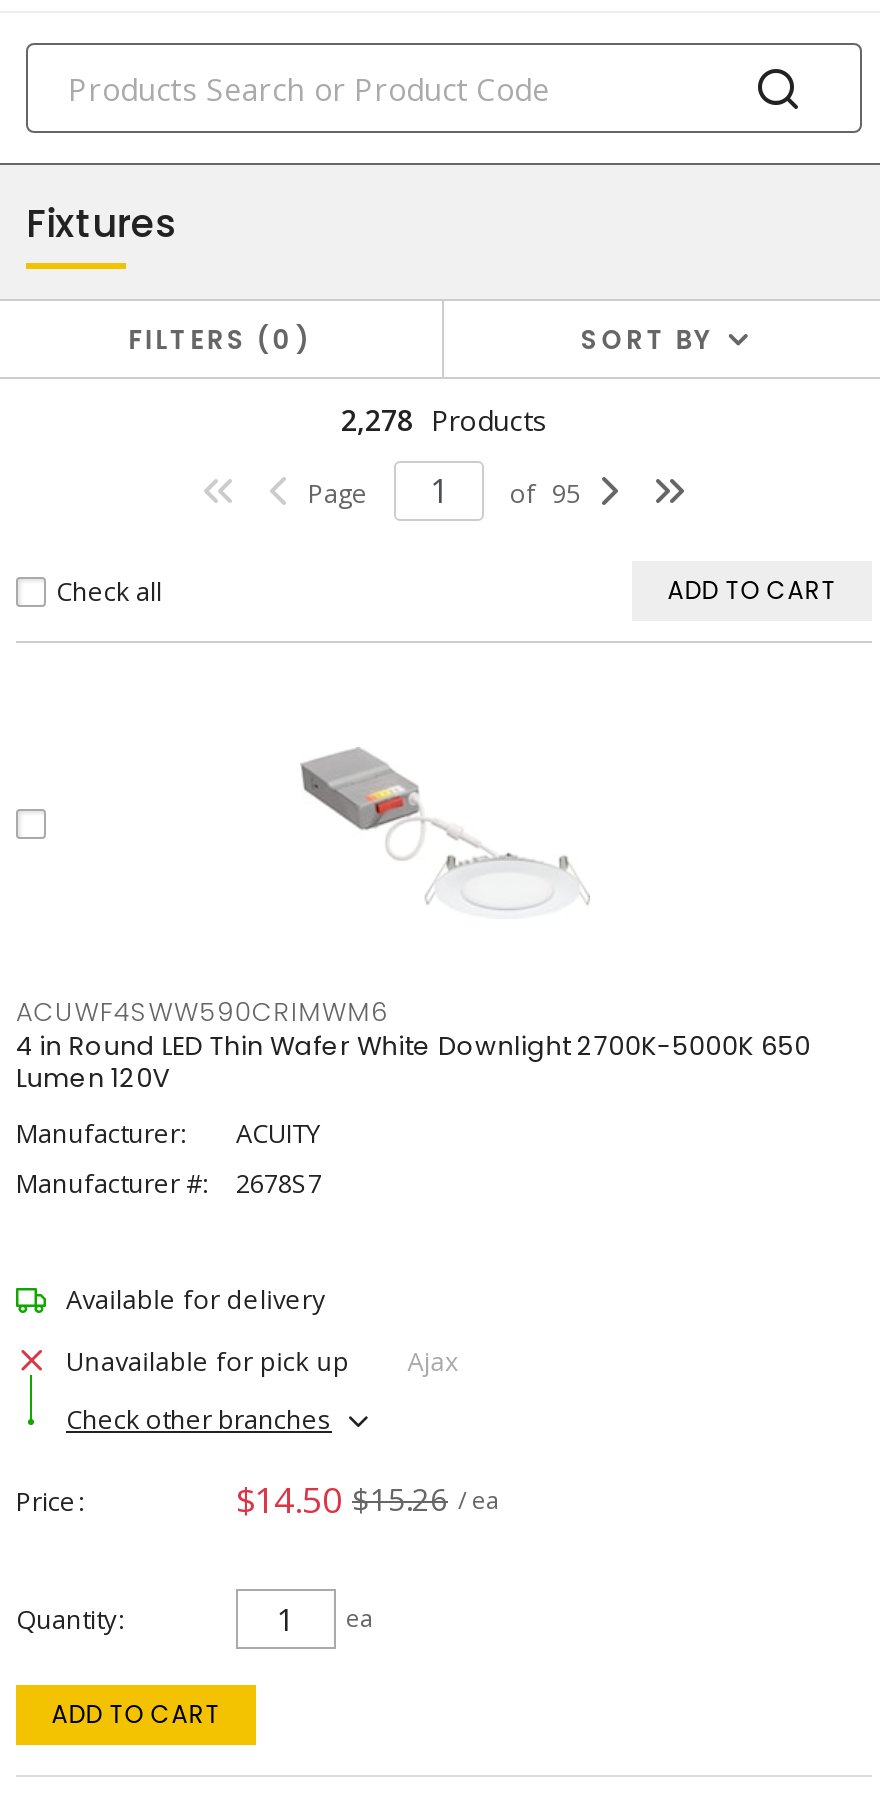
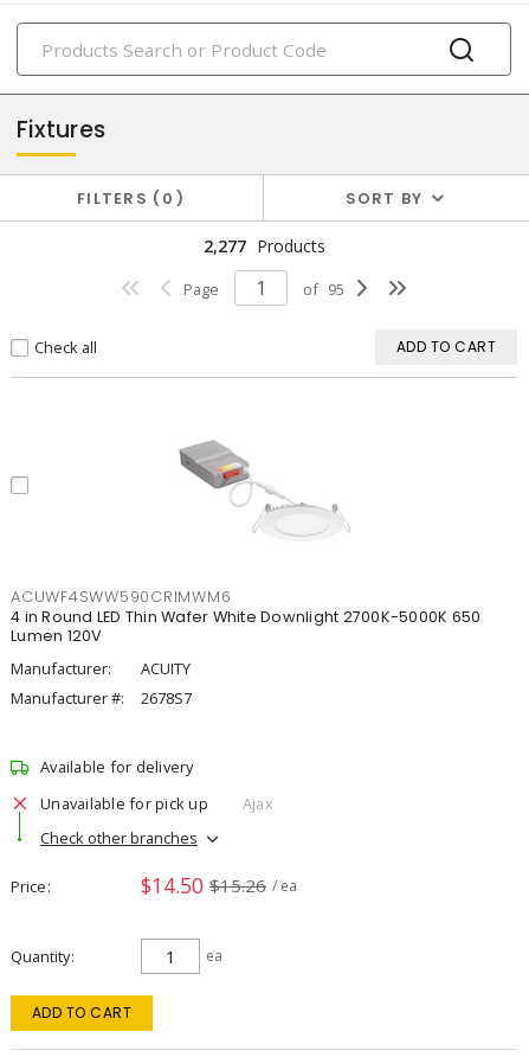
- 2,278 Products
+ 2,277 Products
